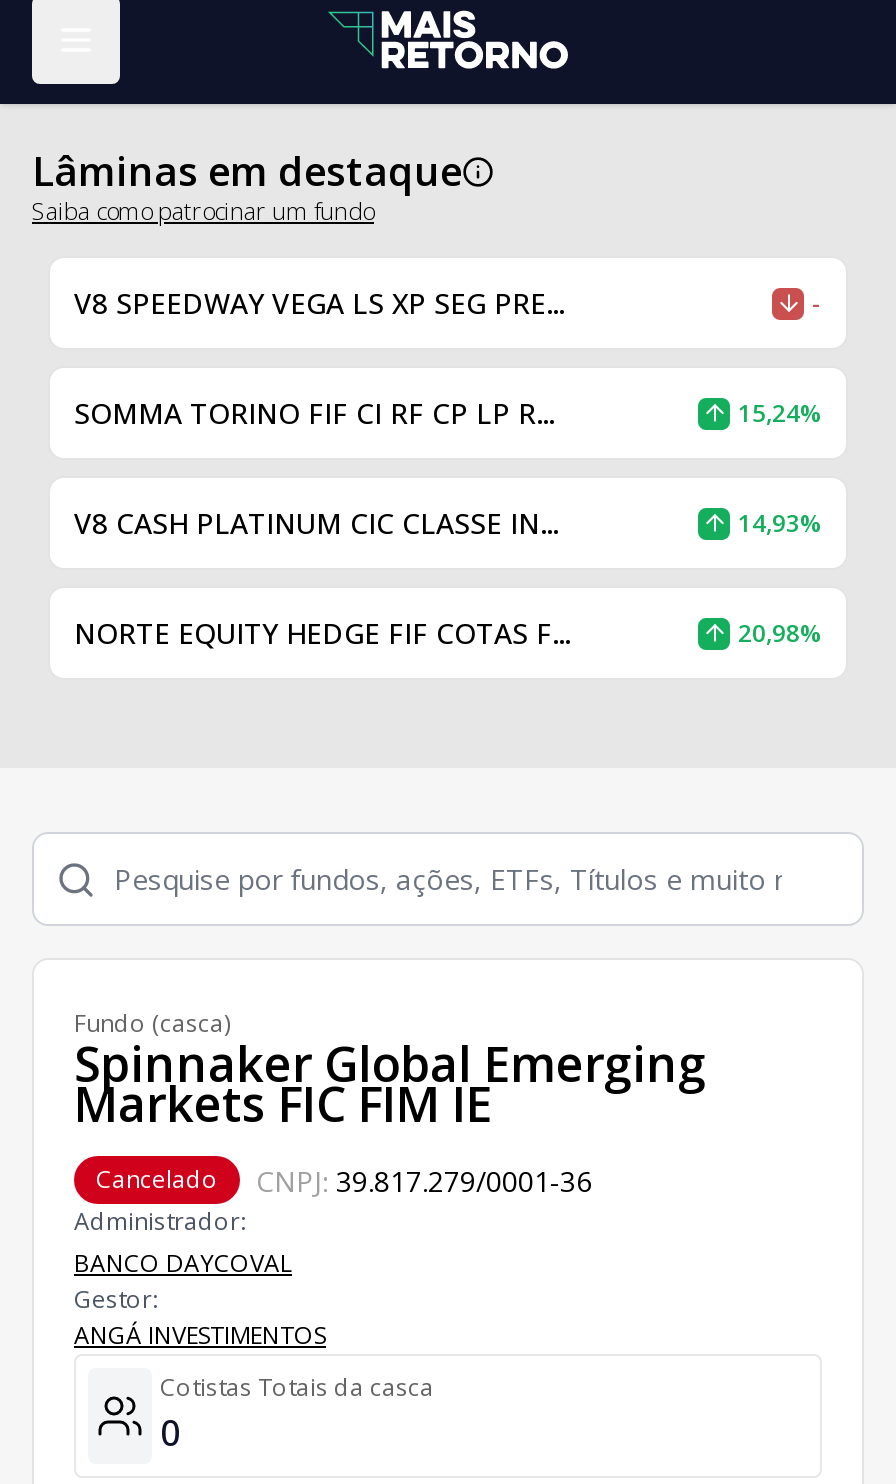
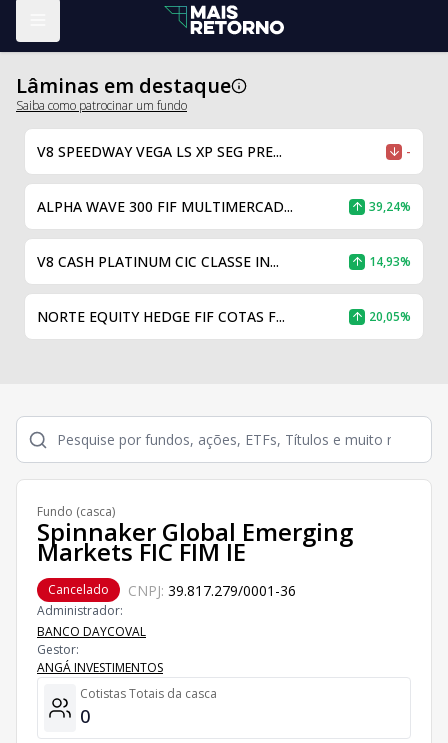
- SOMMA TORINO FIF CI RF CP LP R...
- 15,24%
+ ALPHA WAVE 300 FIF MULTIMERCAD...
+ 39,24%

- 20,98%
+ 20,05%
